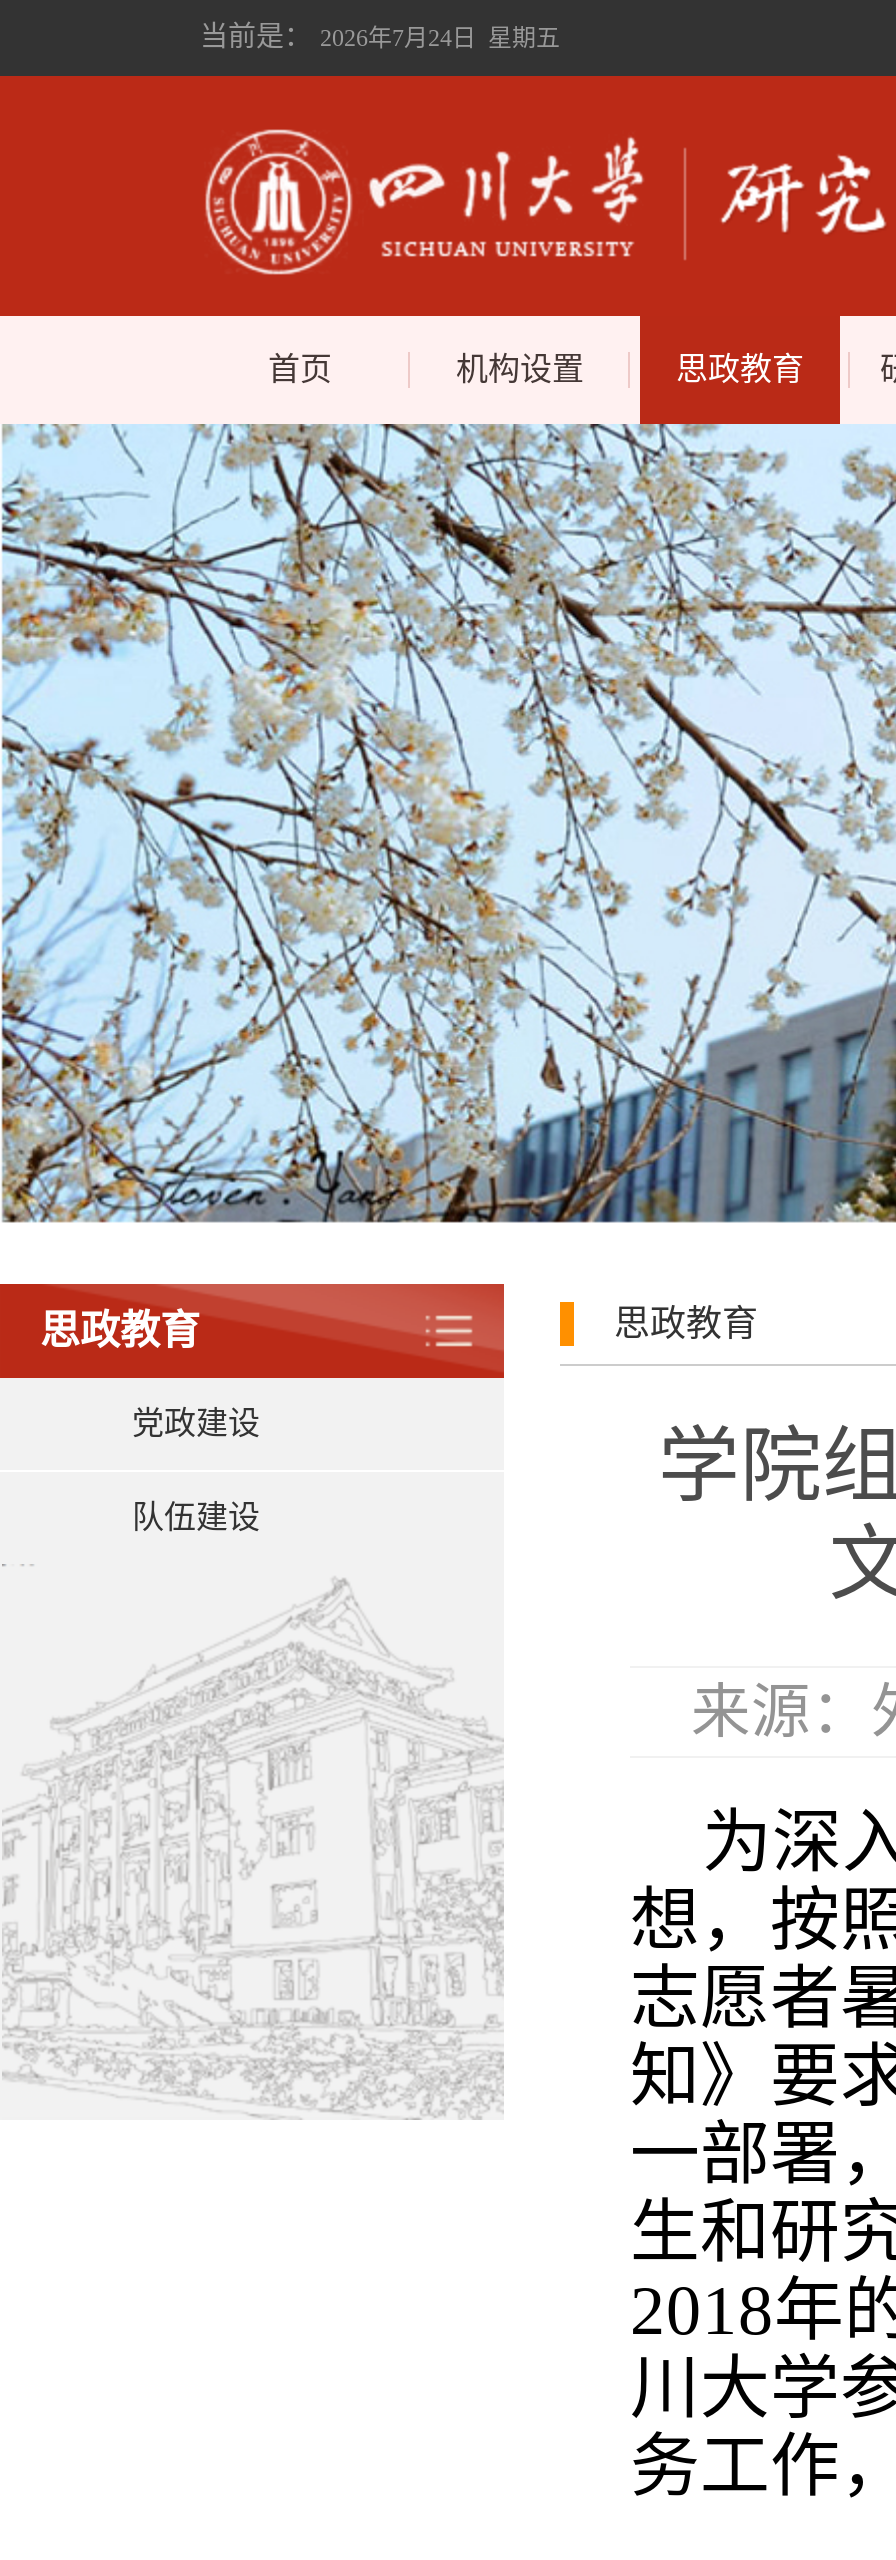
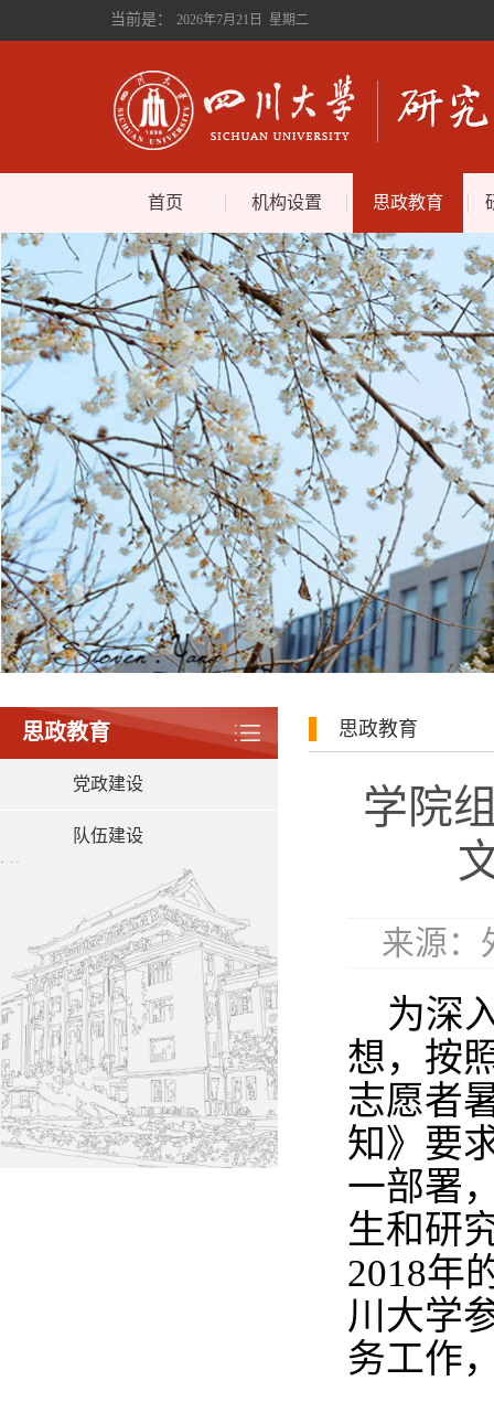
- 当前是： 2026年7月24日 星期五
+ 当前是： 2026年7月21日 星期二
